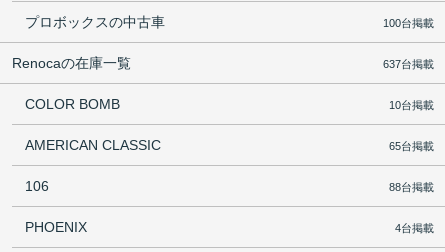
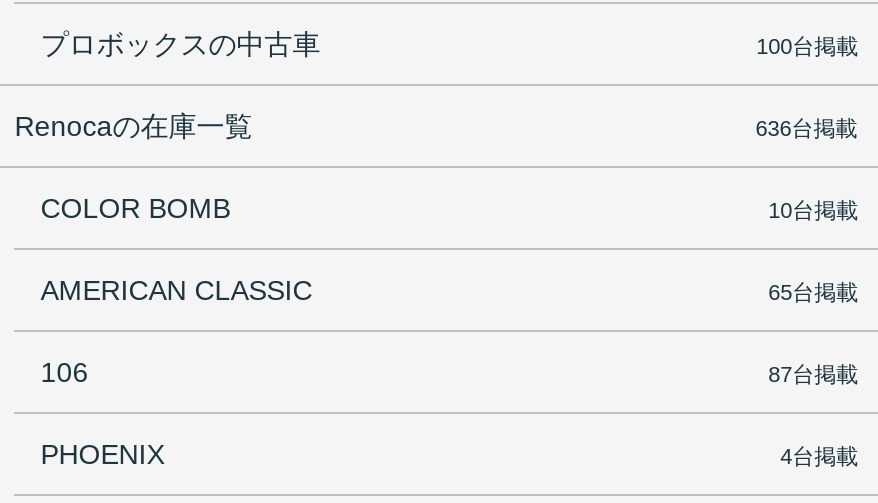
- 637台掲載
+ 636台掲載

- 88台掲載
+ 87台掲載
